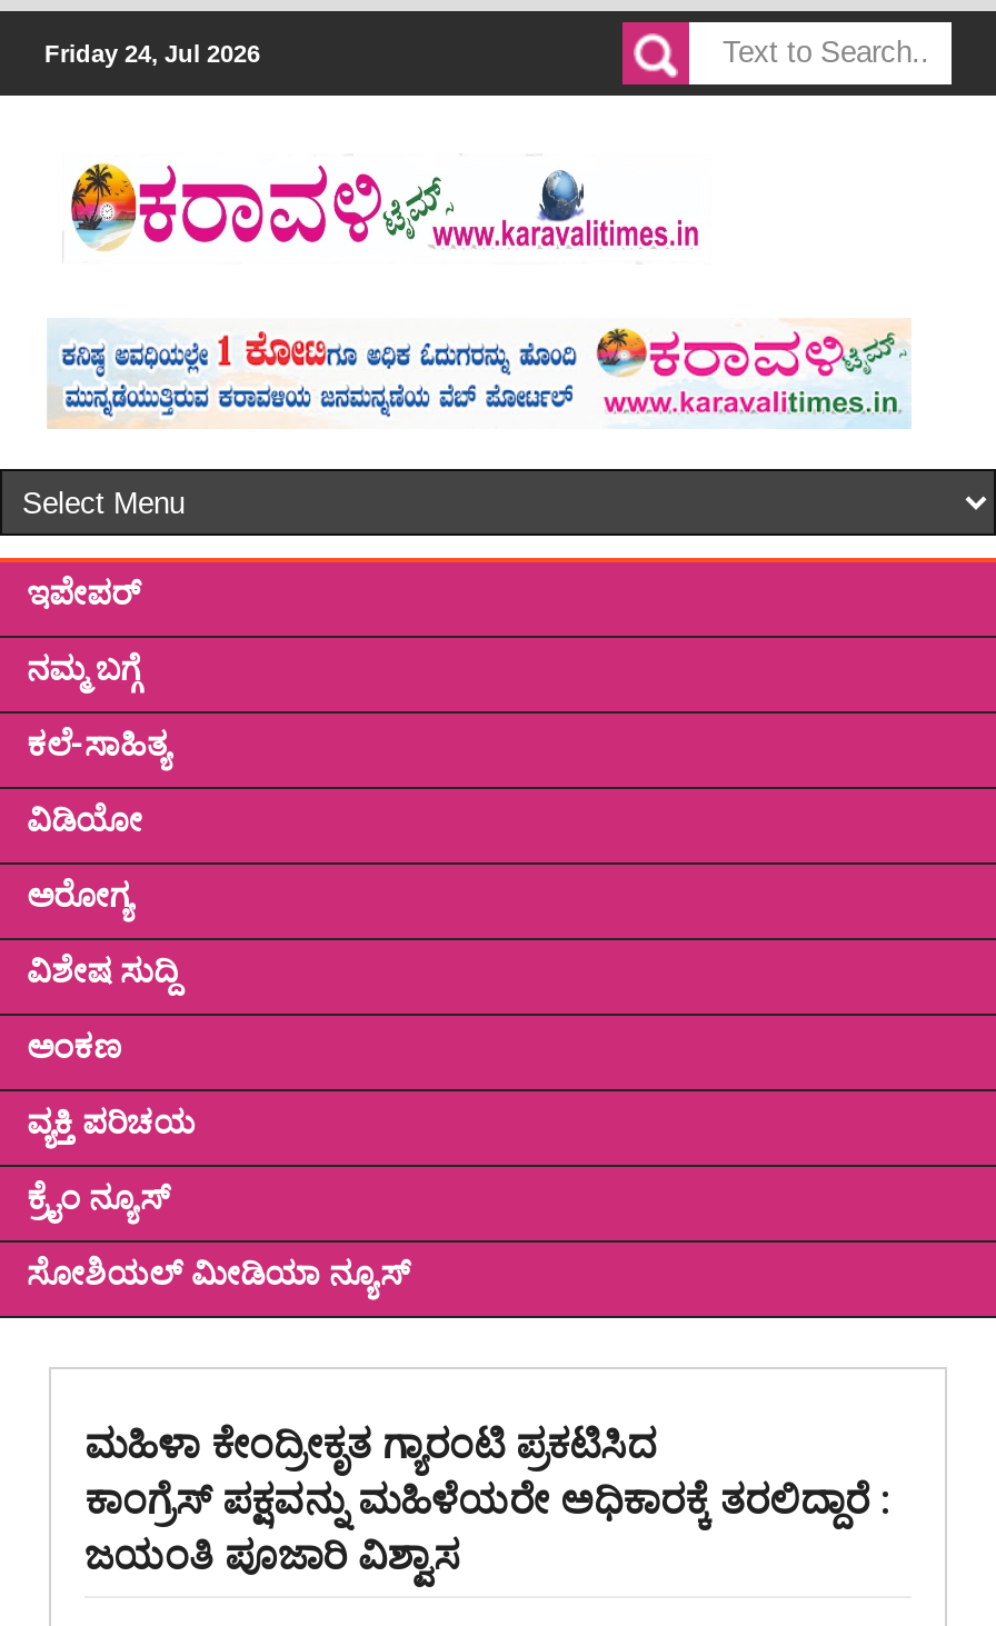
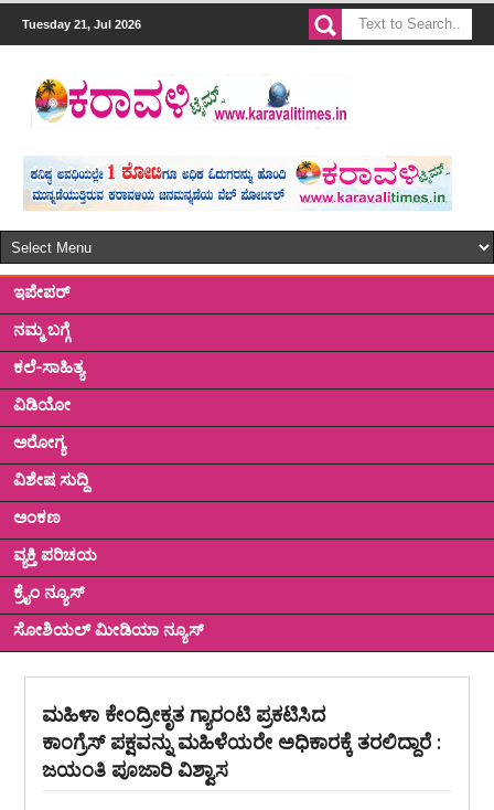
- Friday 24, Jul 2026
+ Tuesday 21, Jul 2026
